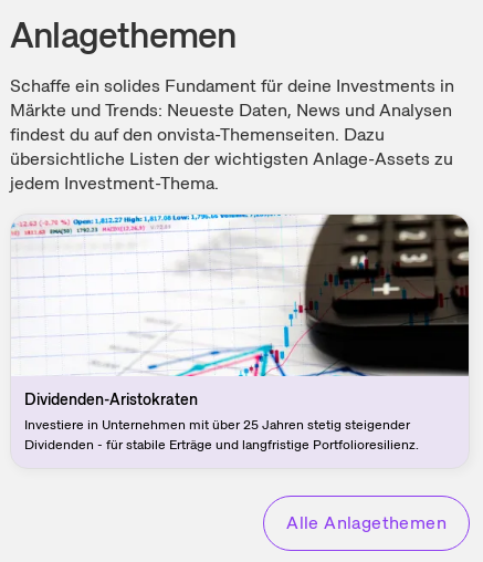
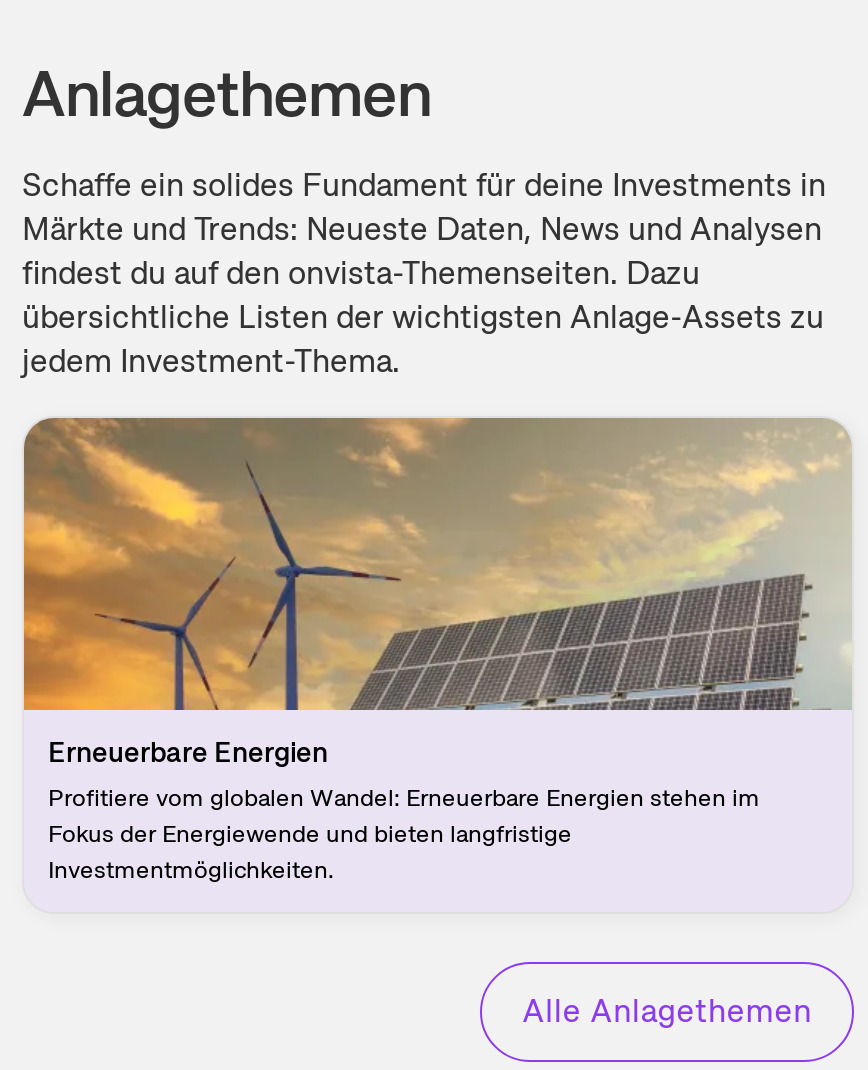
- [image]
- Dividenden-Aristokraten
- Investiere in Unternehmen mit über 25 Jahren stetig steigender
- Dividenden - für stabile Erträge und langfristige Portfolioresilienz.
+ [image]
+ Erneuerbare Energien
+ Profitiere vom globalen Wandel: Erneuerbare Energien stehen im
+ Fokus der Energiewende und bieten langfristige
+ Investmentmöglichkeiten.
